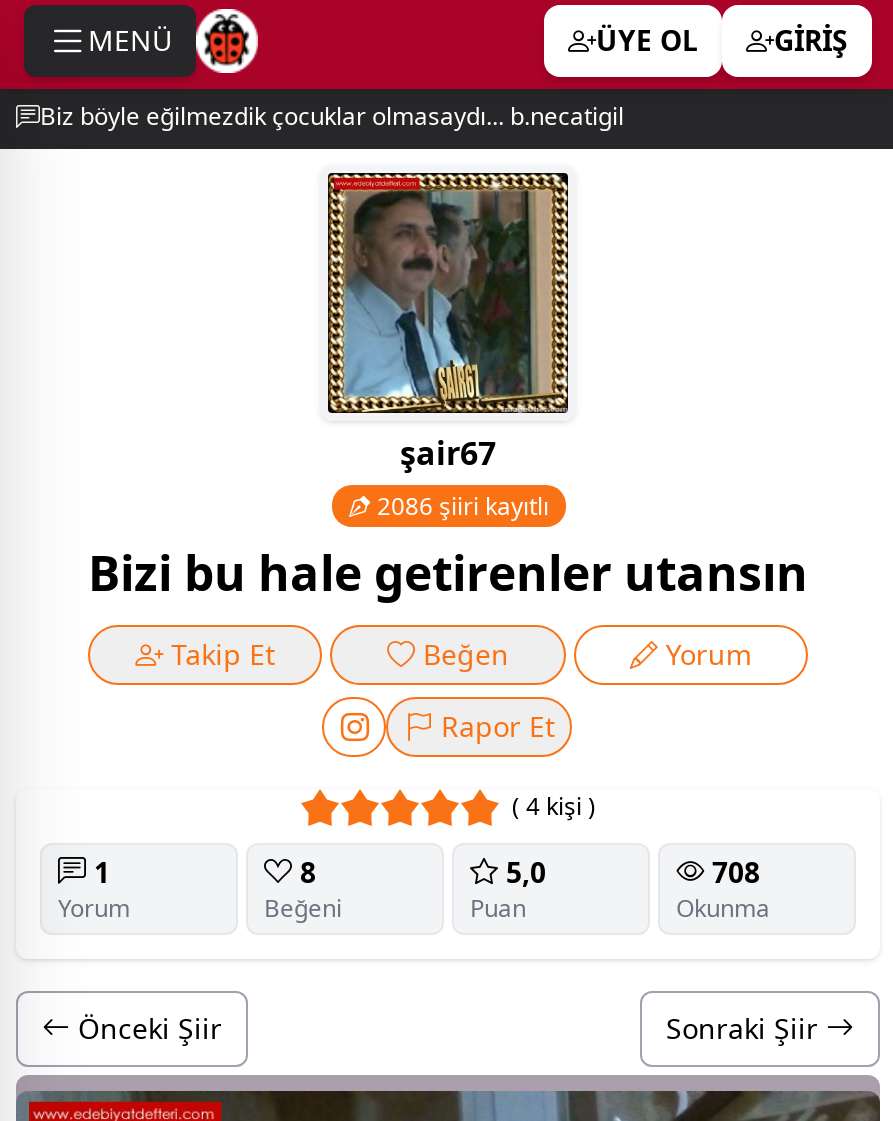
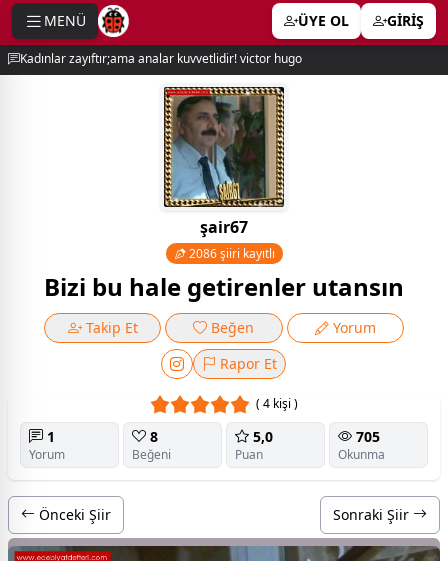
- Biz böyle eğilmezdik çocuklar olmasaydı... b.necatigil
+ Kadınlar zayıftır;ama analar kuvvetlidir! victor hugo

- 708
+ 705
